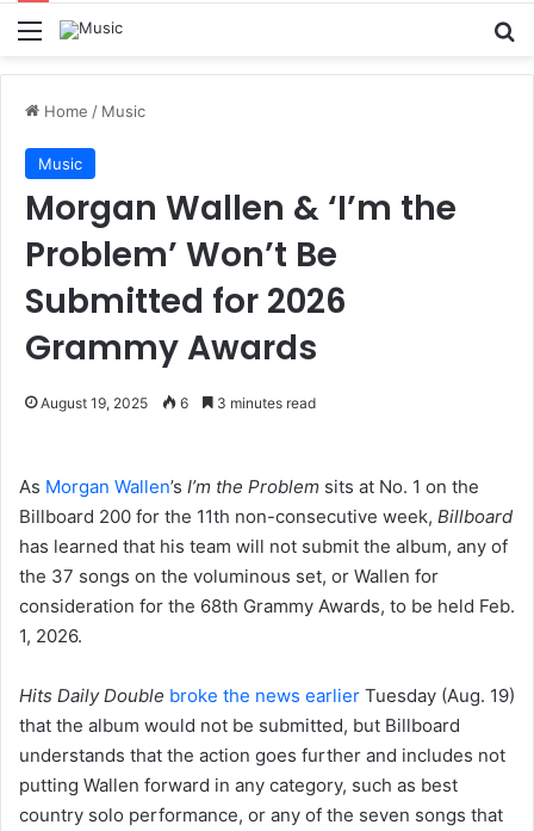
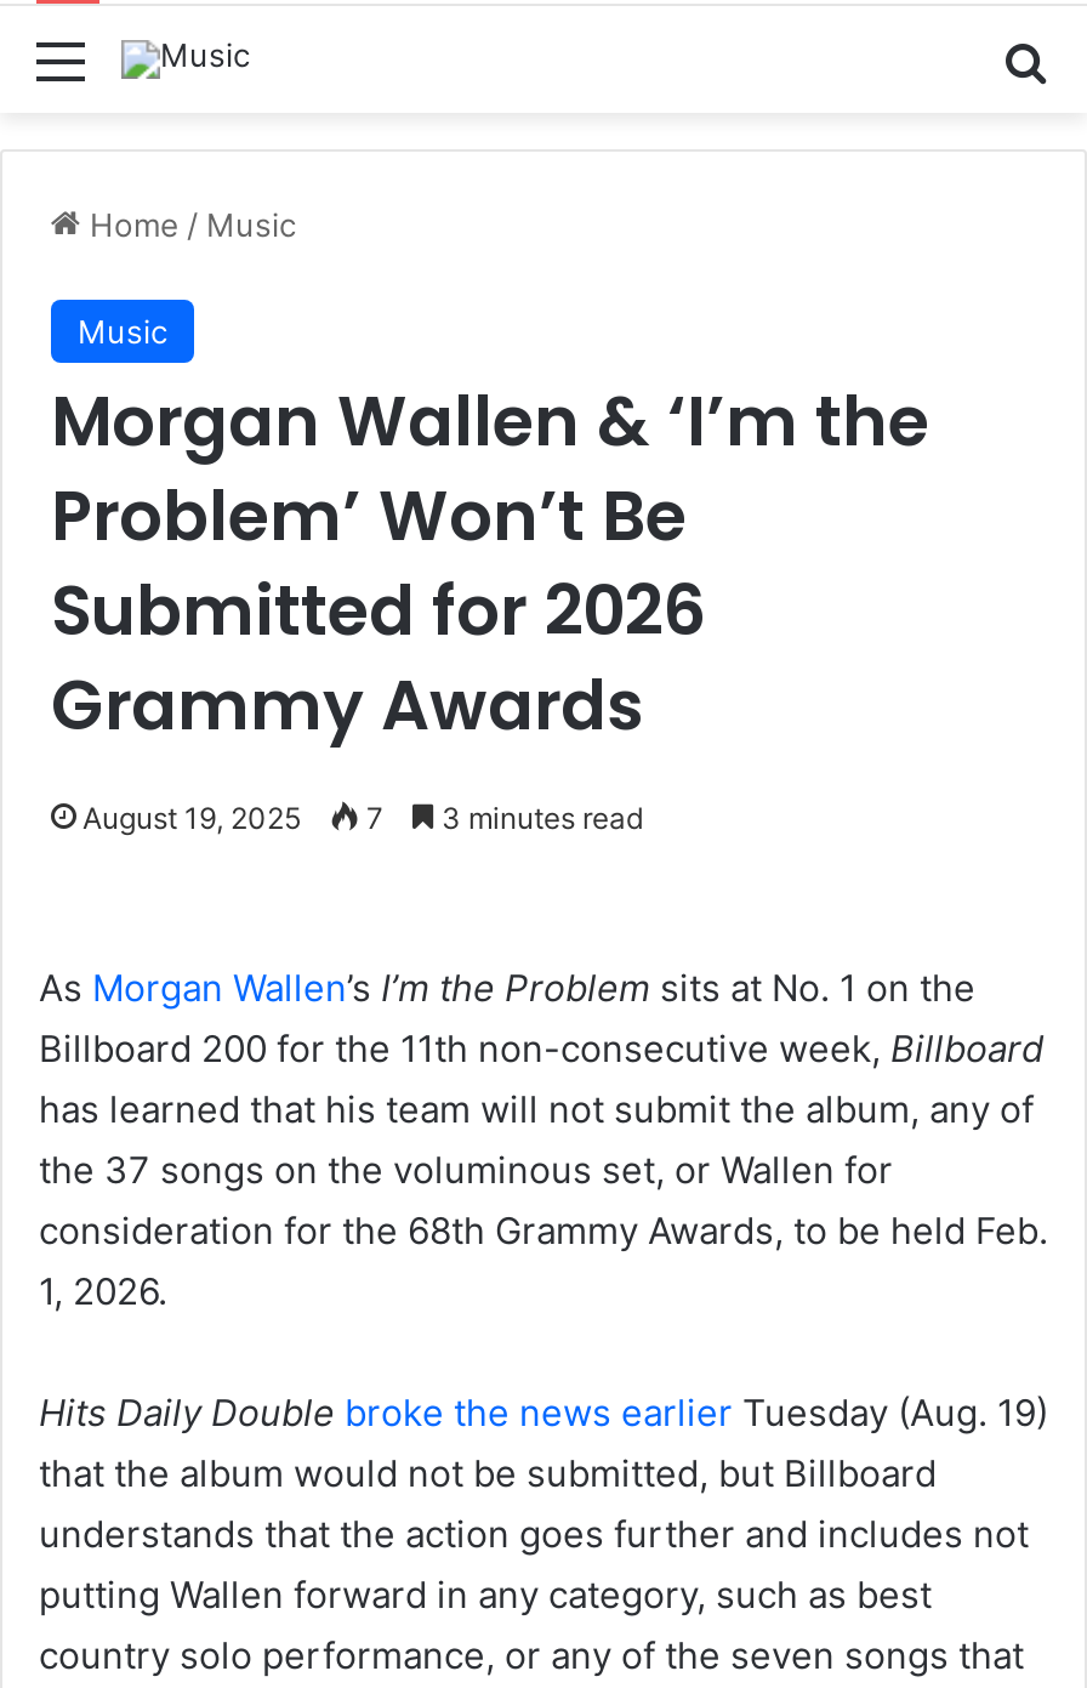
- August 19, 2025 6 3 minutes read
+ August 19, 2025 7 3 minutes read
